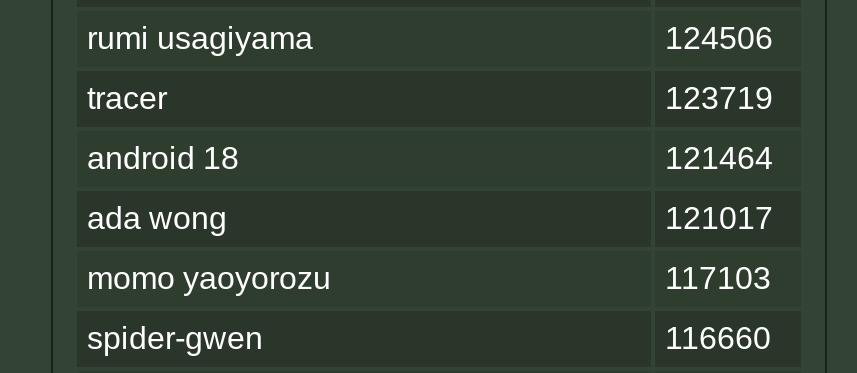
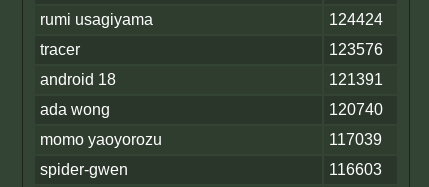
- 124506
+ 124424

- 123719
+ 123576

- 121464
+ 121391

- 121017
+ 120740

- 117103
+ 117039

- 116660
+ 116603
